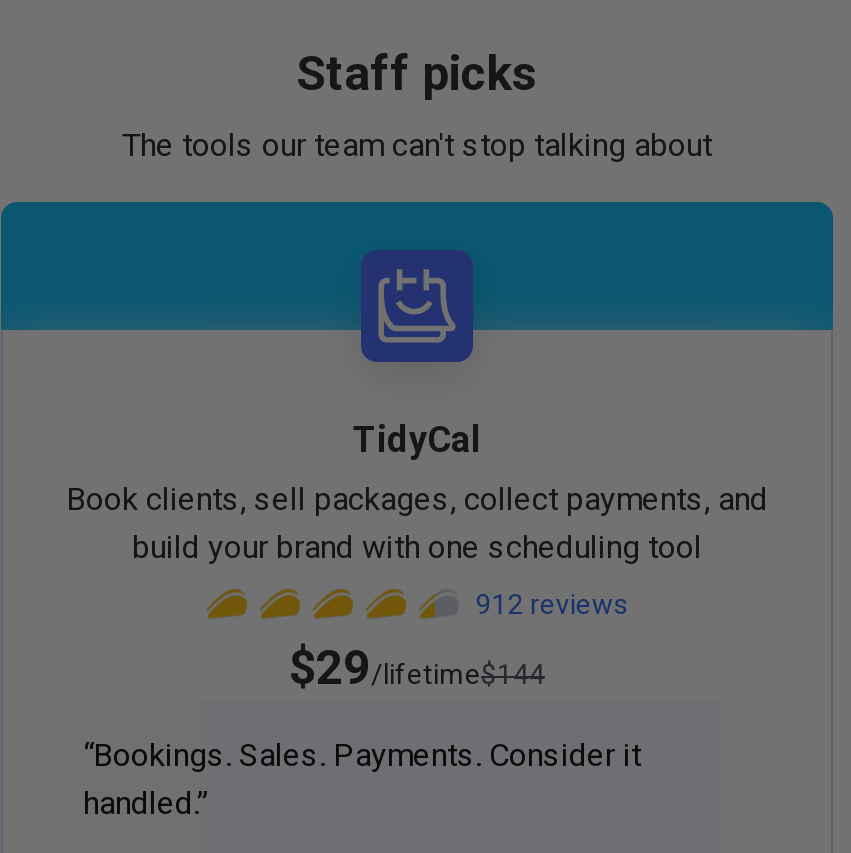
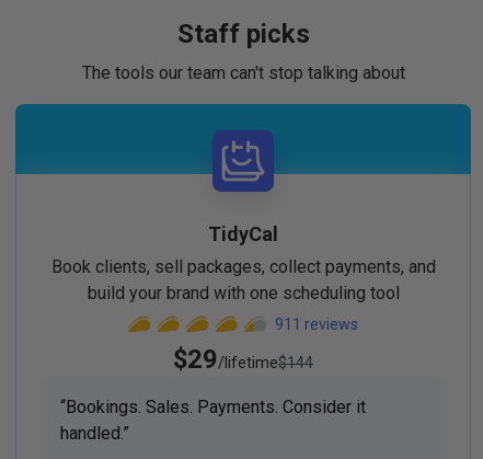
- 912 reviews
+ 911 reviews
